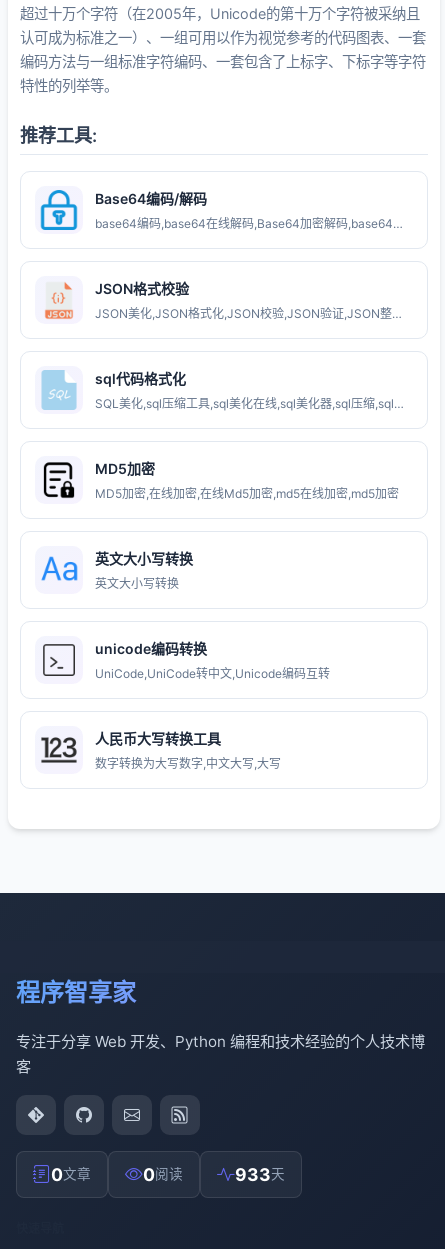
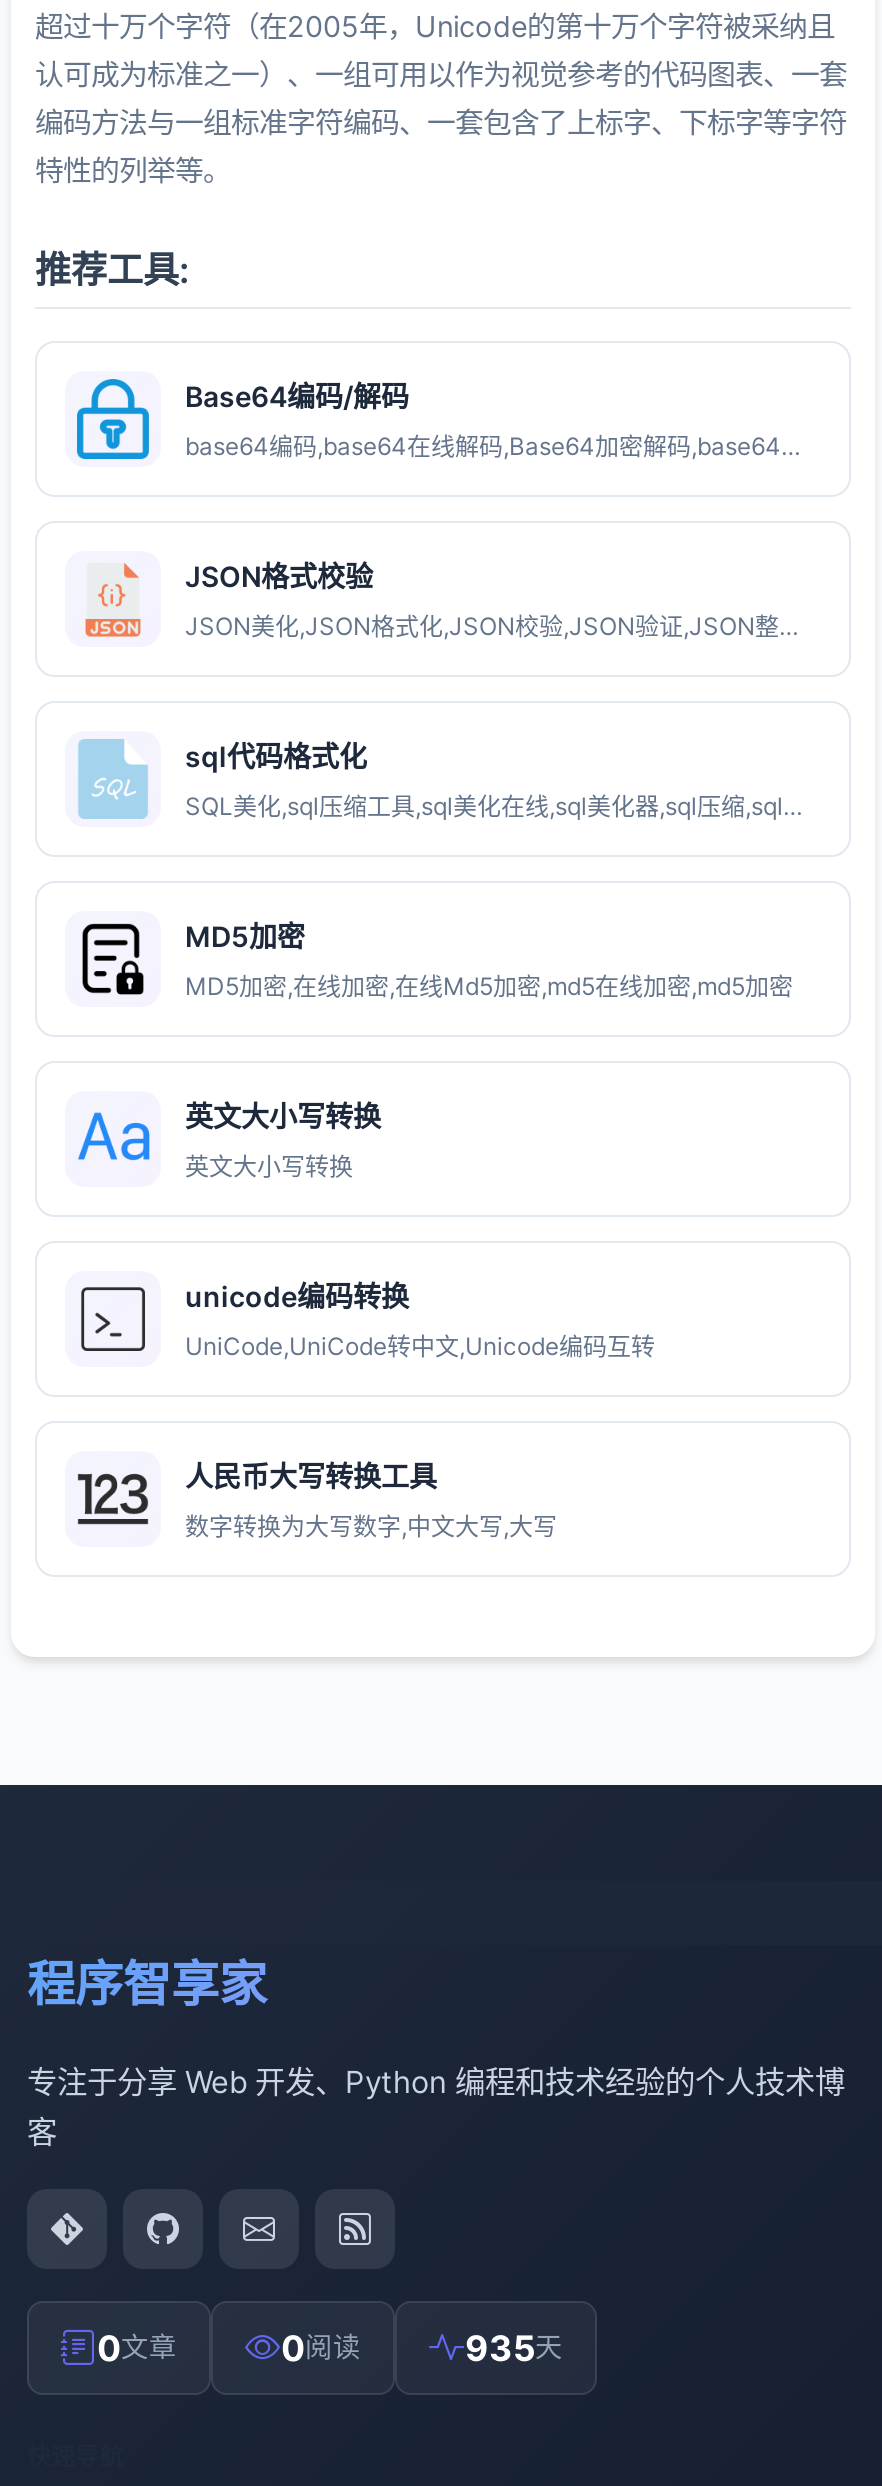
- 933天
+ 935天
